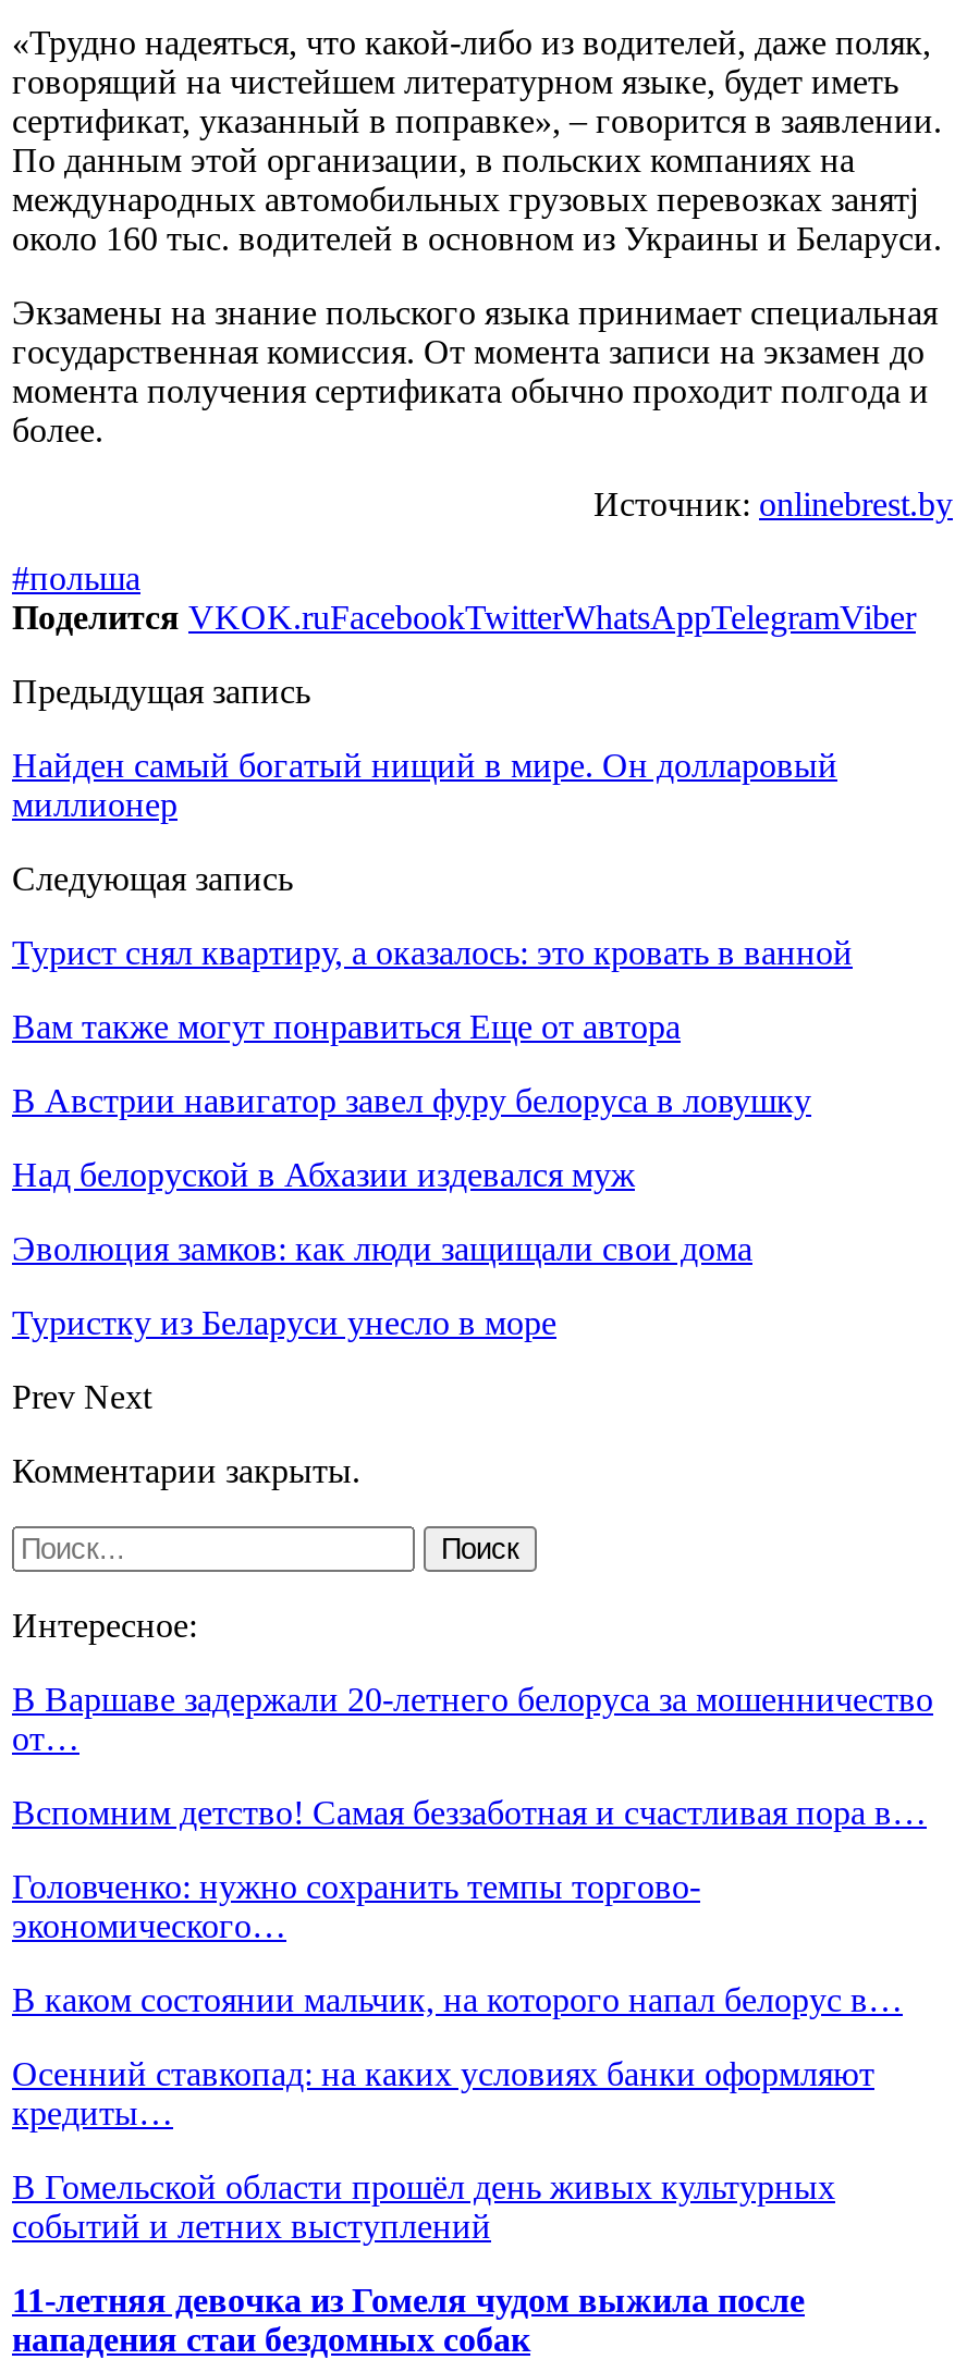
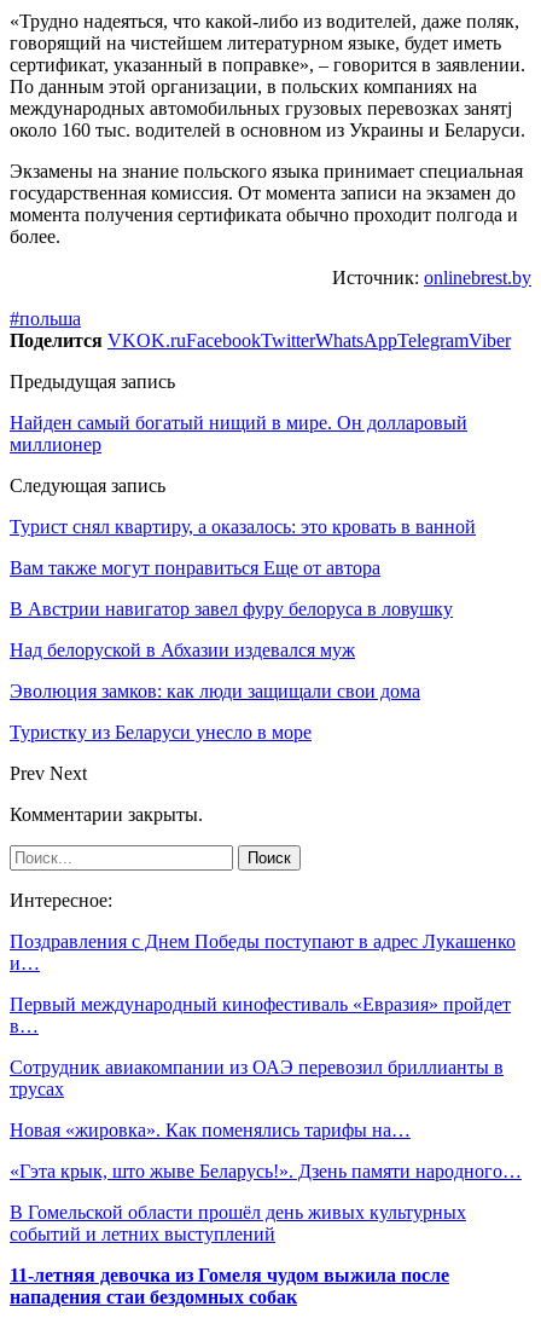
- В Варшаве задержали 20-летнего белоруса за мошенничество
- от…
+ Поздравления с Днем Победы поступают в адрес Лукашенко
+ и…

- Вспомним детство! Самая беззаботная и счастливая пора в…
+ Первый международный кинофестиваль «Евразия» пройдет
+ в…

- Головченко: нужно сохранить темпы торгово-
- экономического…
+ Сотрудник авиакомпании из ОАЭ перевозил бриллианты в
+ трусах

- В каком состоянии мальчик, на которого напал белорус в…
+ Новая «жировка». Как поменялись тарифы на…

- Осенний ставкопад: на каких условиях банки оформляют
- кредиты…
+ «Гэта крык, што жыве Беларусь!». Дзень памяти народного…
